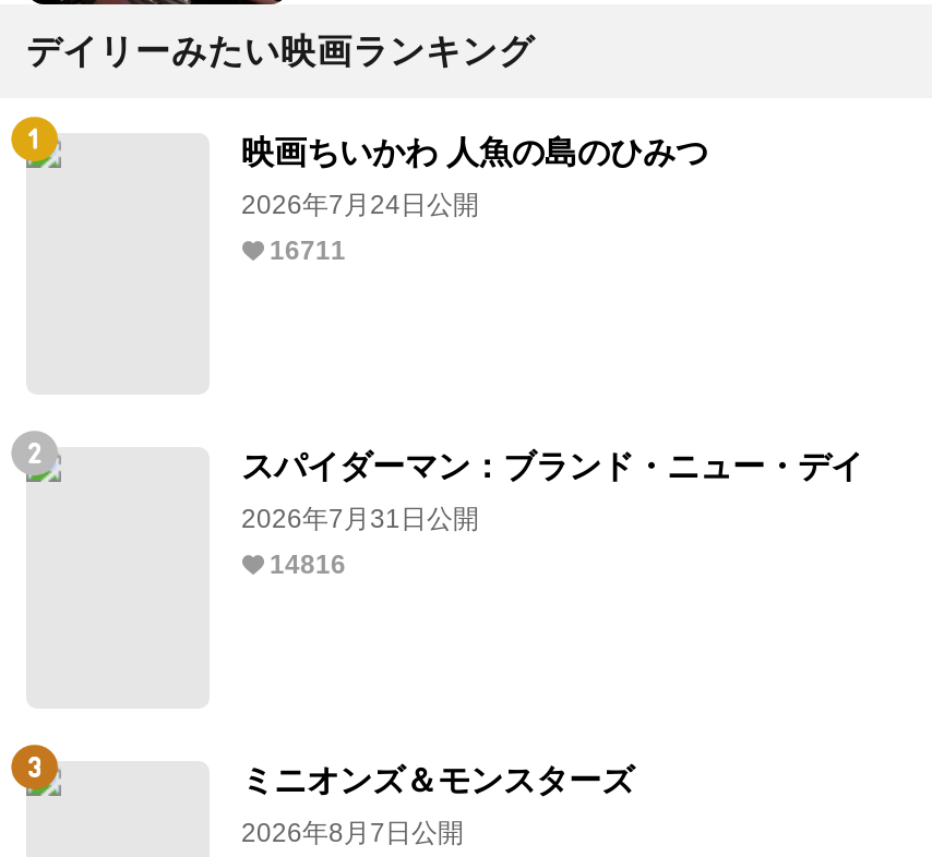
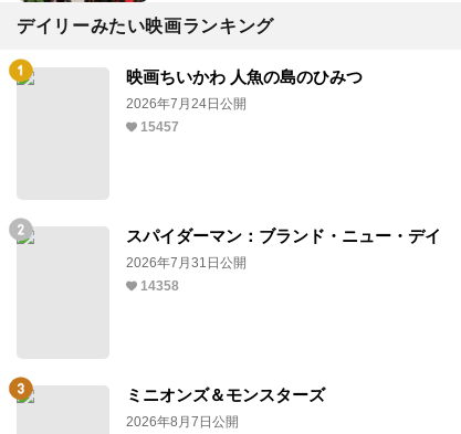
- 16711
+ 15457

- 14816
+ 14358
